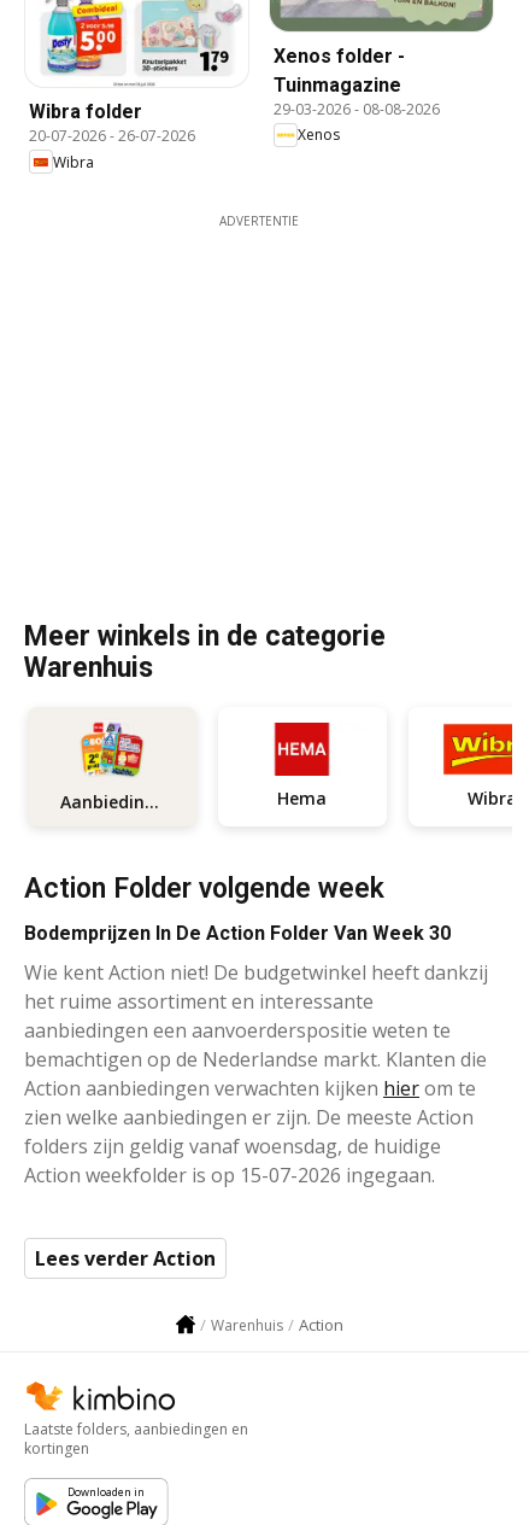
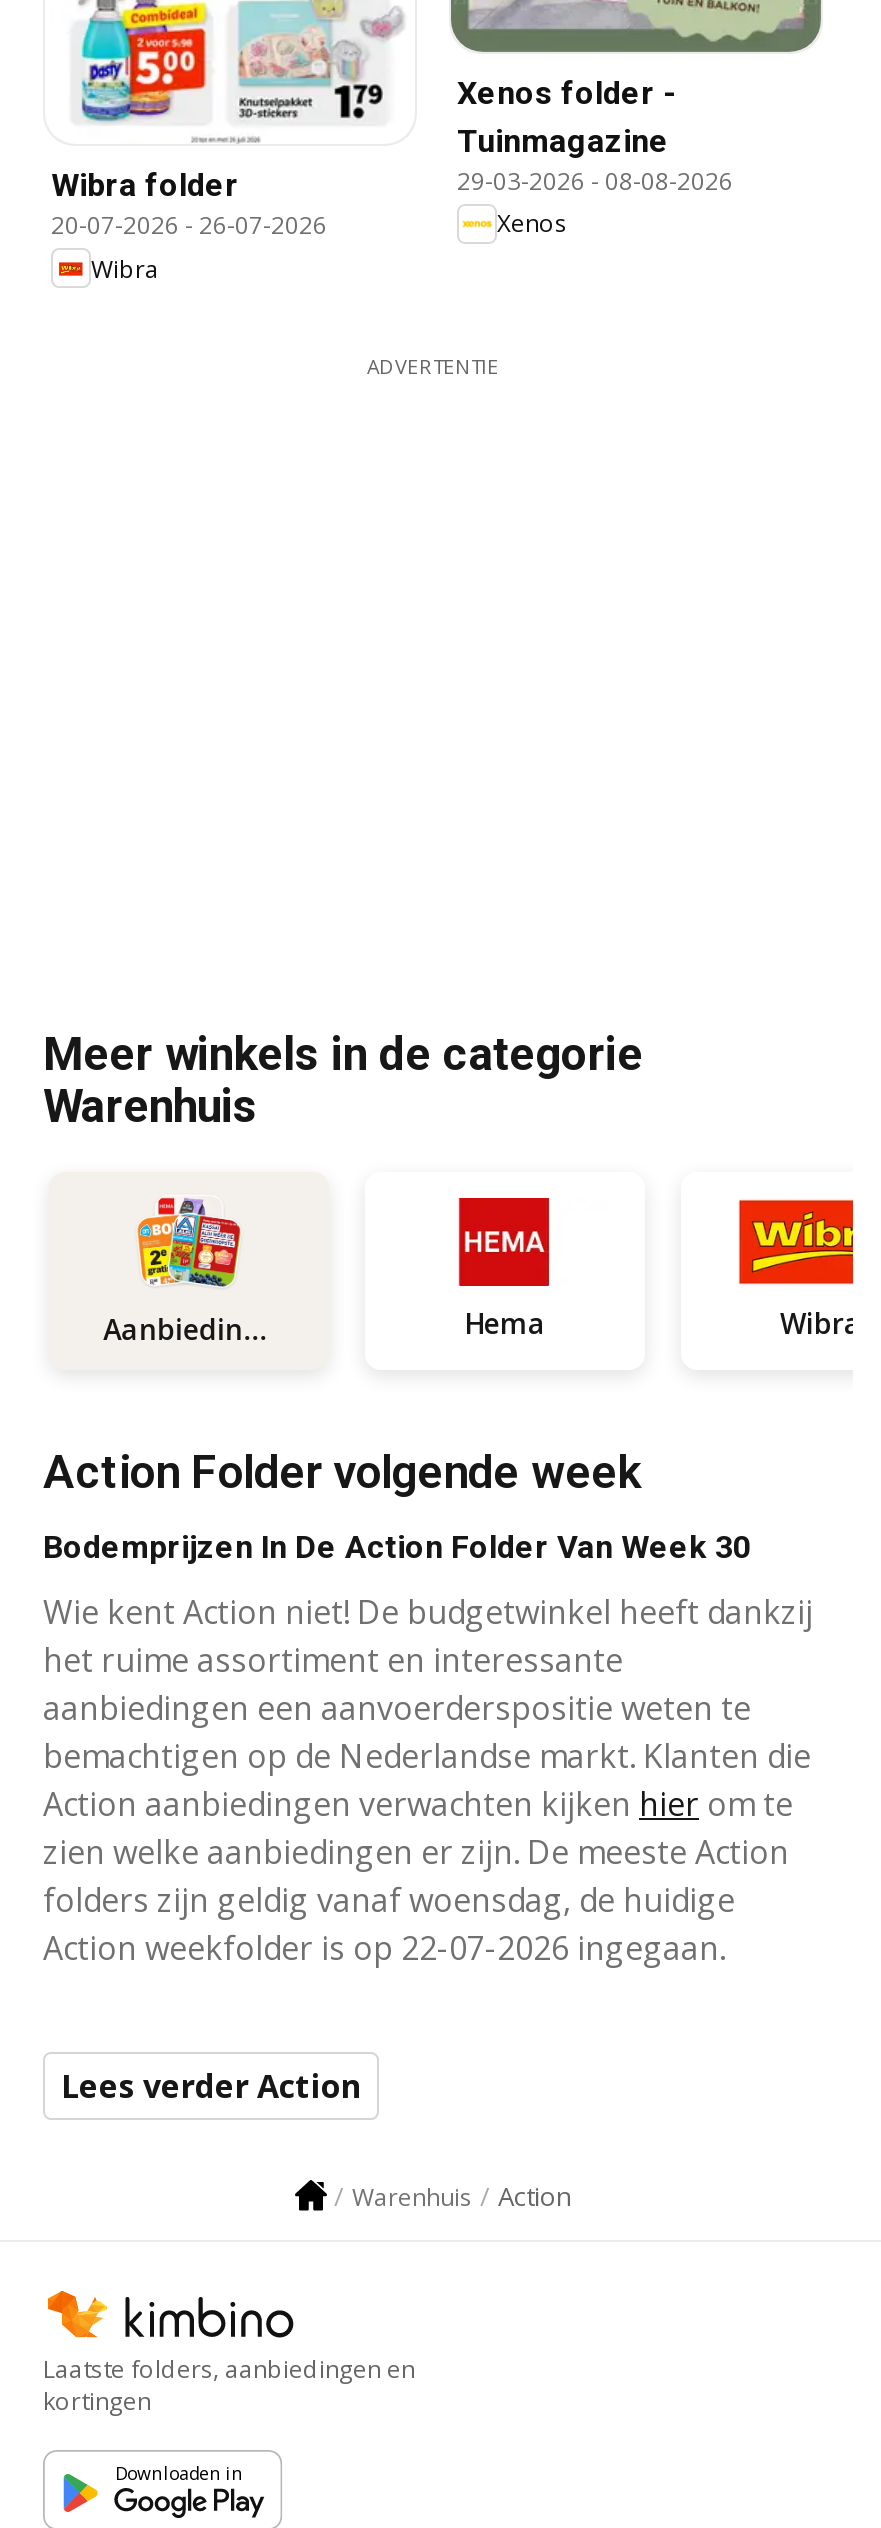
- Action weekfolder is op 15-07-2026 ingegaan.
+ Action weekfolder is op 22-07-2026 ingegaan.
